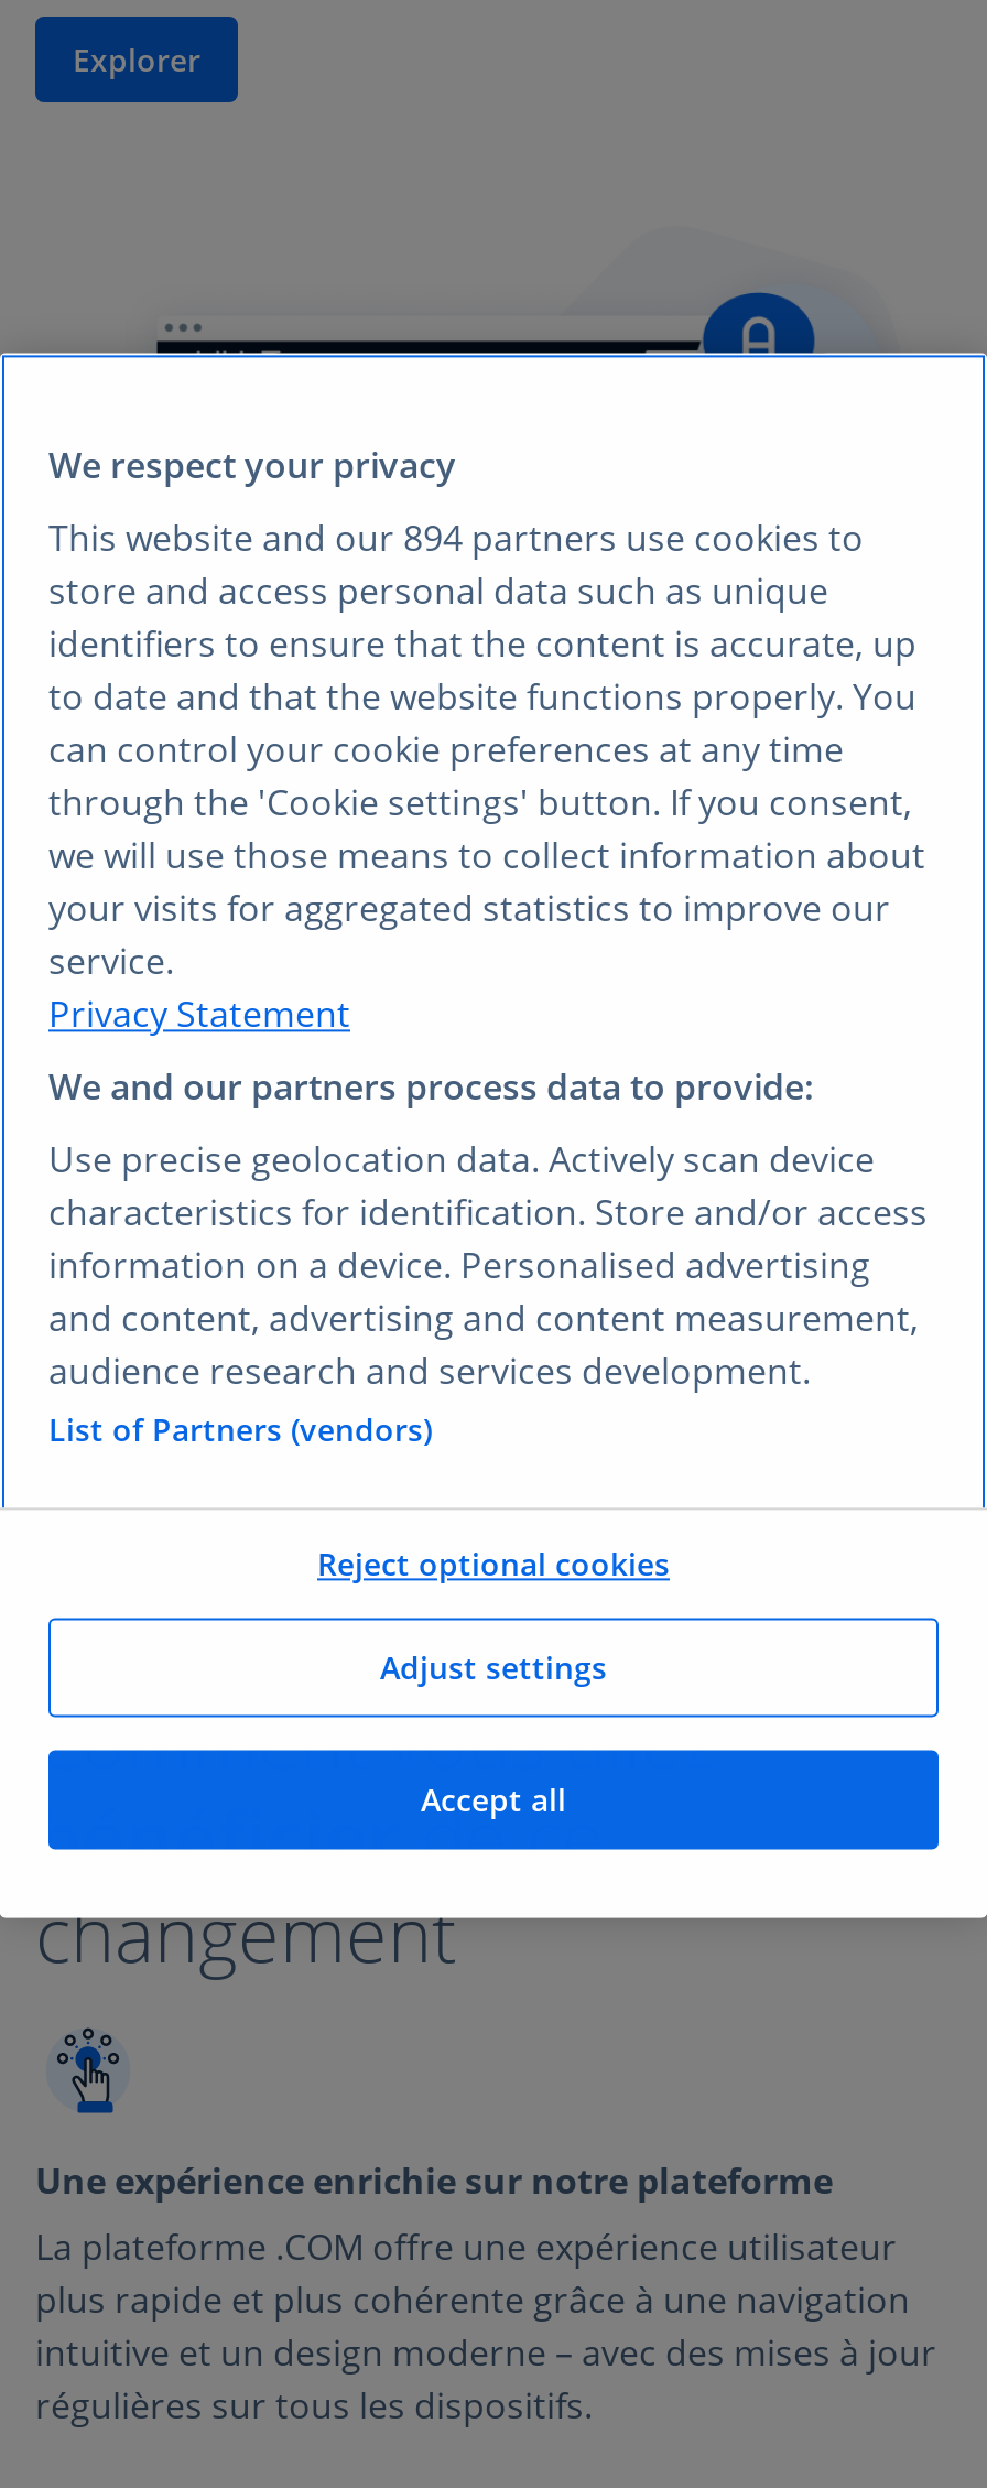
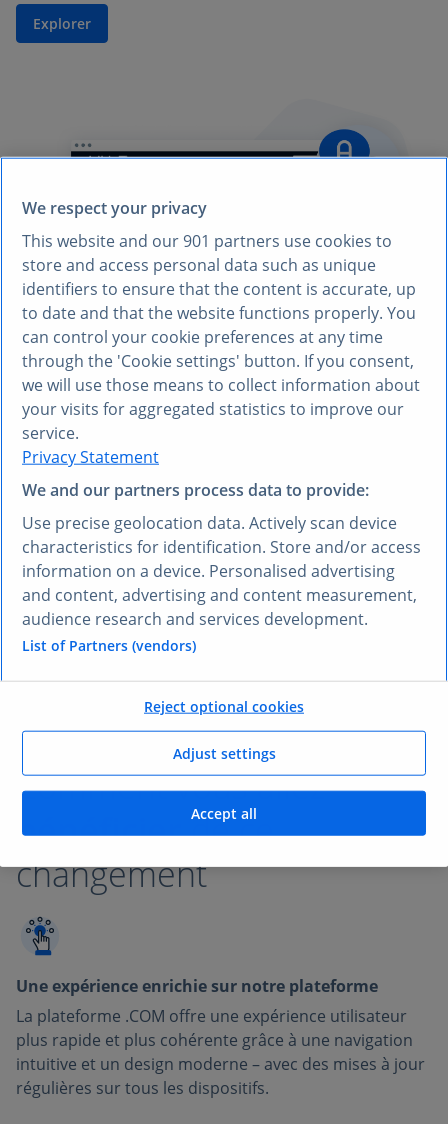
- This website and our 894 partners use cookies to
+ This website and our 901 partners use cookies to
